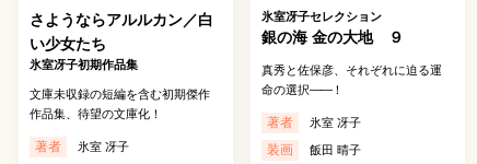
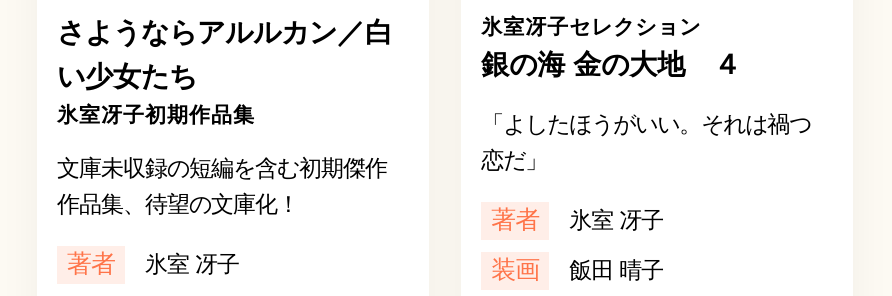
- 銀の海 金の大地 ９
+ 銀の海 金の大地 ４

- 真秀と佐保彦、それぞれに迫る運
+ 「よしたほうがいい。それは禍つ

- 命の選択――！
+ 恋だ」
